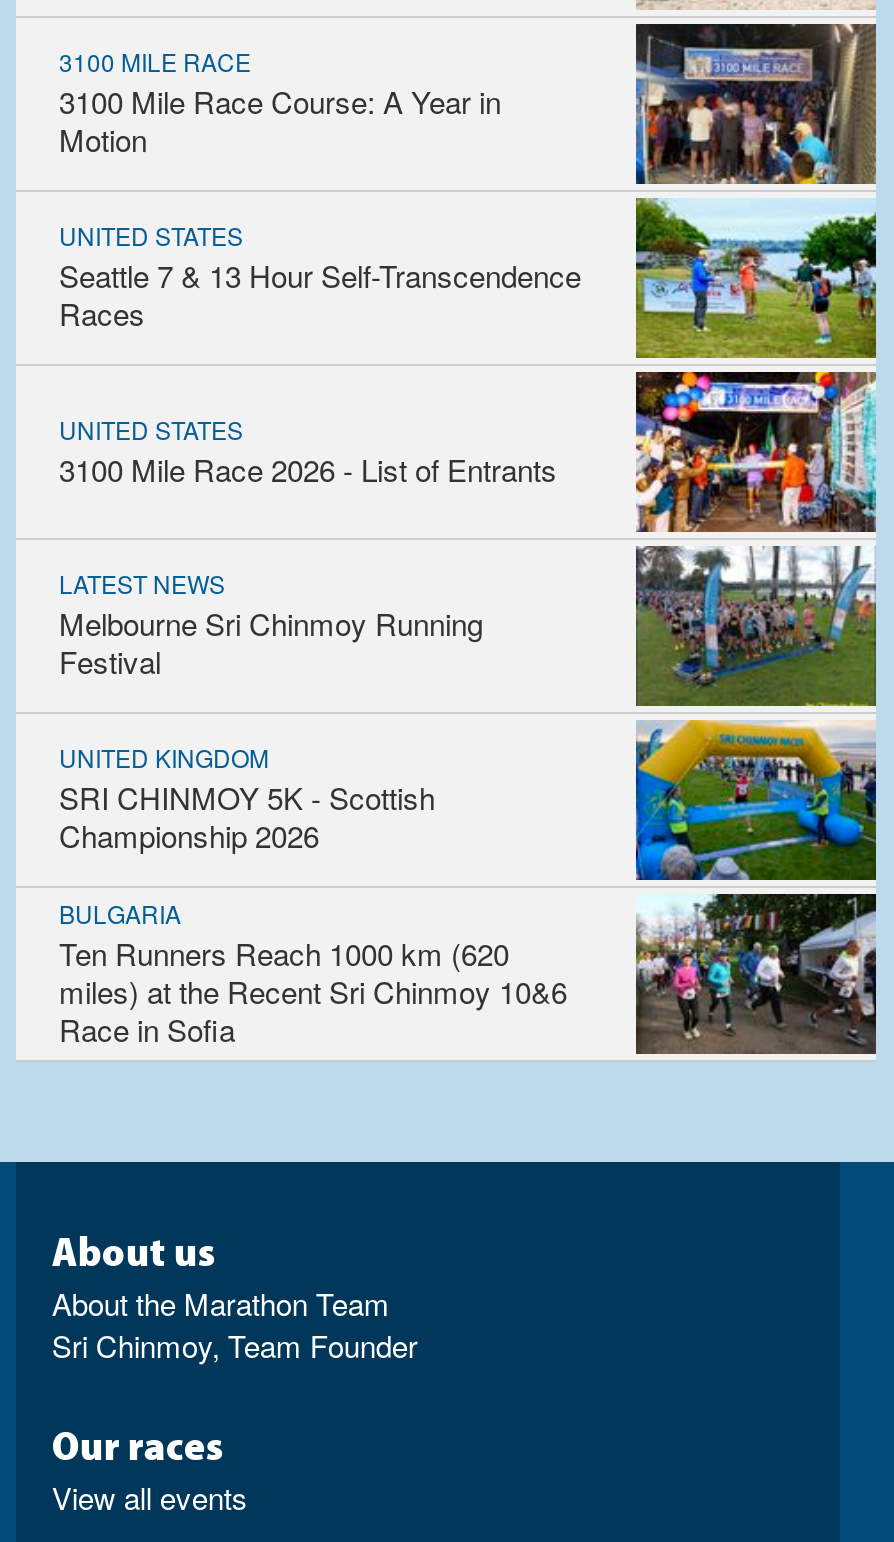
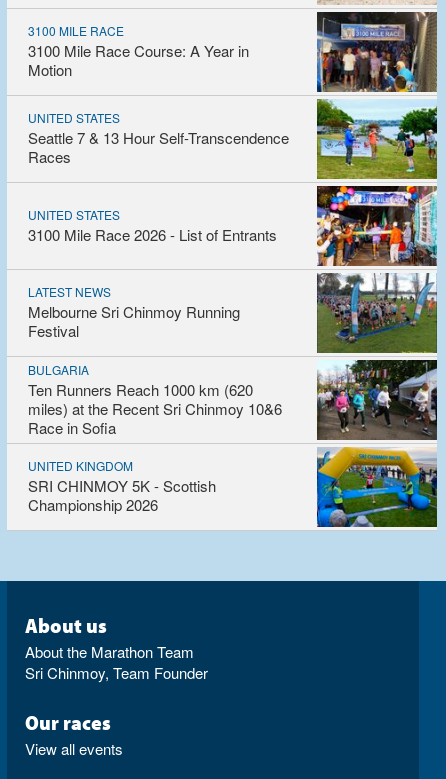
moved down: UNITED KINGDOM | SRI CHINMOY 5K - Scottish | Championship 2026

moved up: BULGARIA | Ten Runners Reach 1000 km (620 | miles) at the Recent Sri Chinmoy 10&6 | Race in Sofia
